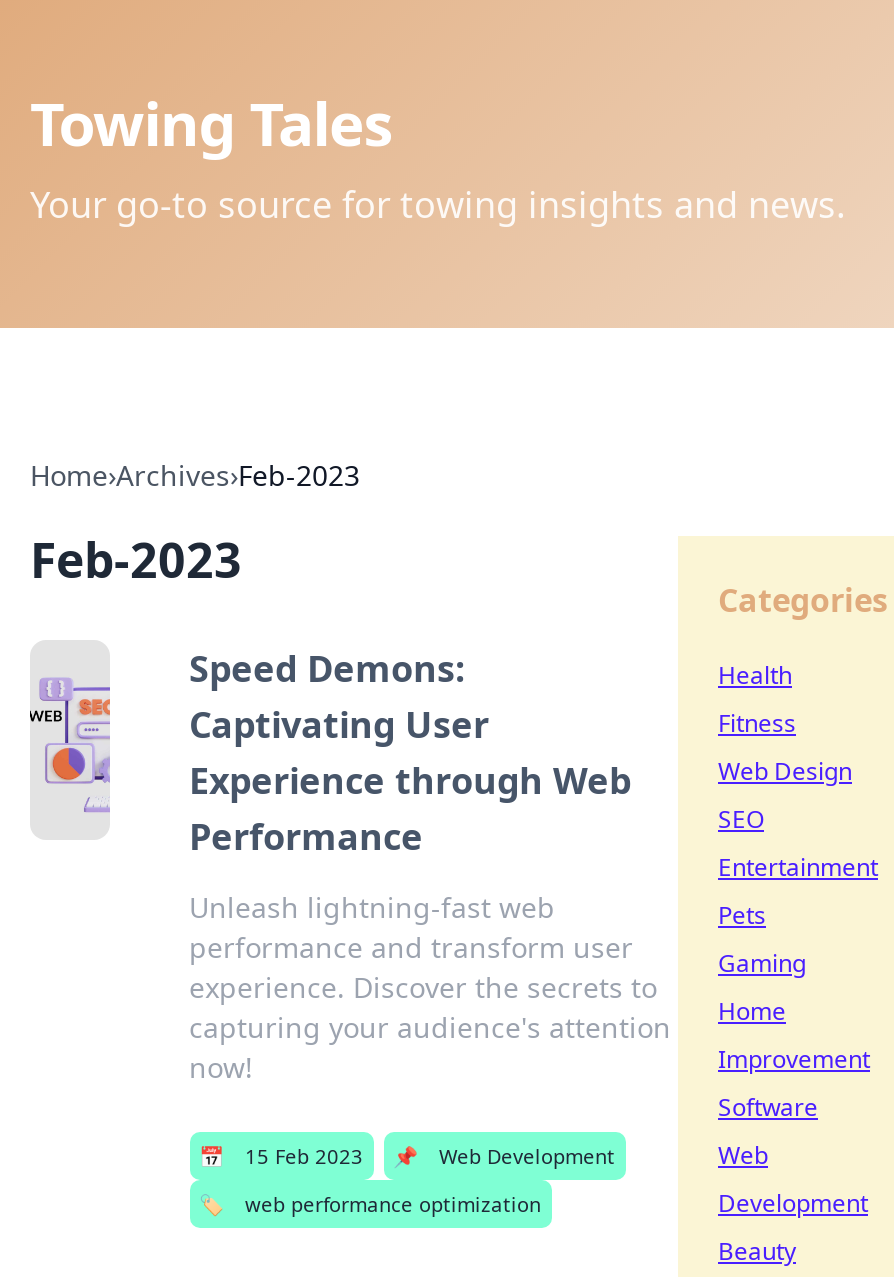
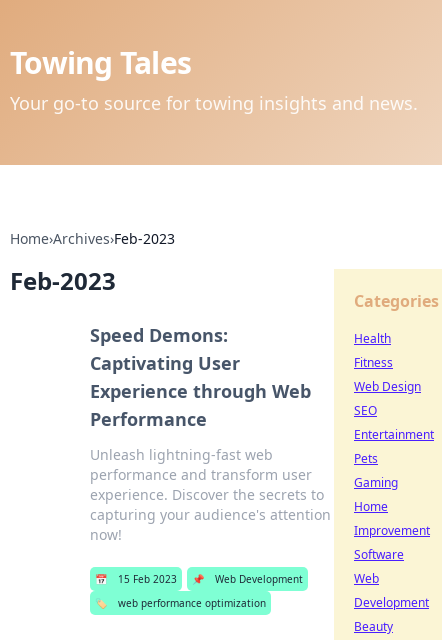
- [image]
